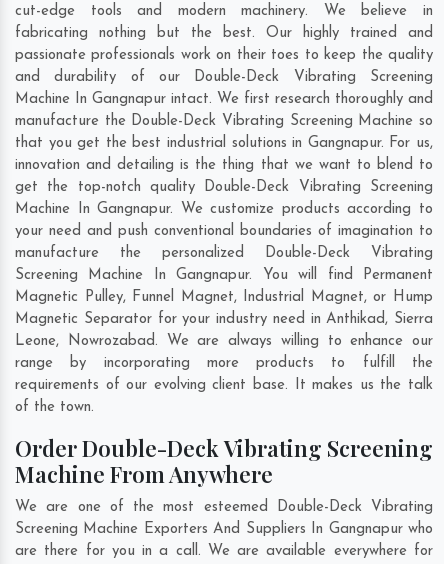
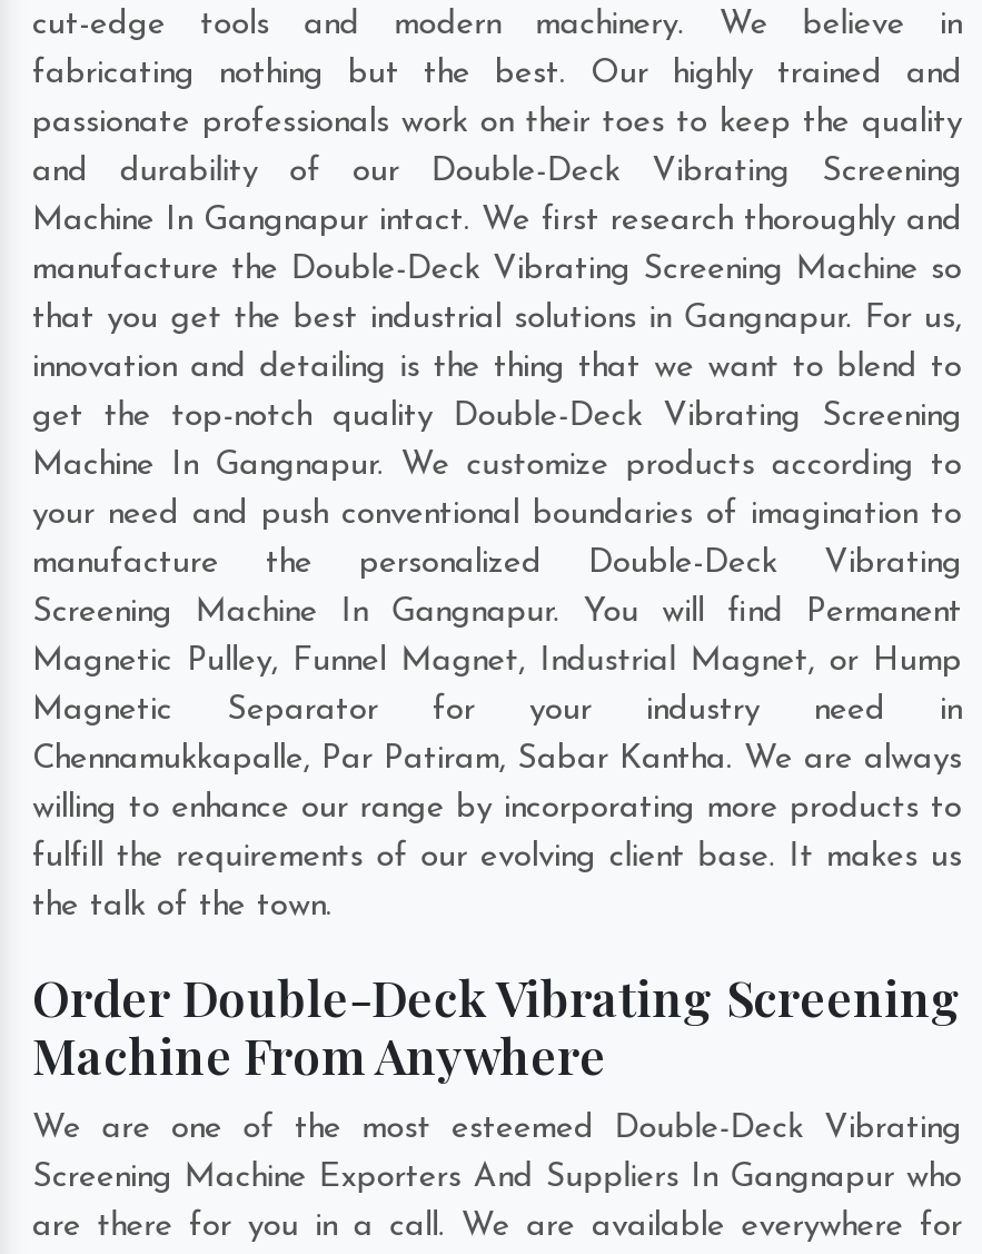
- Magnetic Separator for your industry need in Anthikad, Sierra
+ Magnetic Separator for your industry need in

- Leone, Nowrozabad. We are always willing to enhance our
+ Chennamukkapalle, Par Patiram, Sabar Kantha. We are always

- range by incorporating more products to fulfill the
+ willing to enhance our range by incorporating more products to

- requirements of our evolving client base. It makes us the talk
+ fulfill the requirements of our evolving client base. It makes us

- of the town.
+ the talk of the town.
